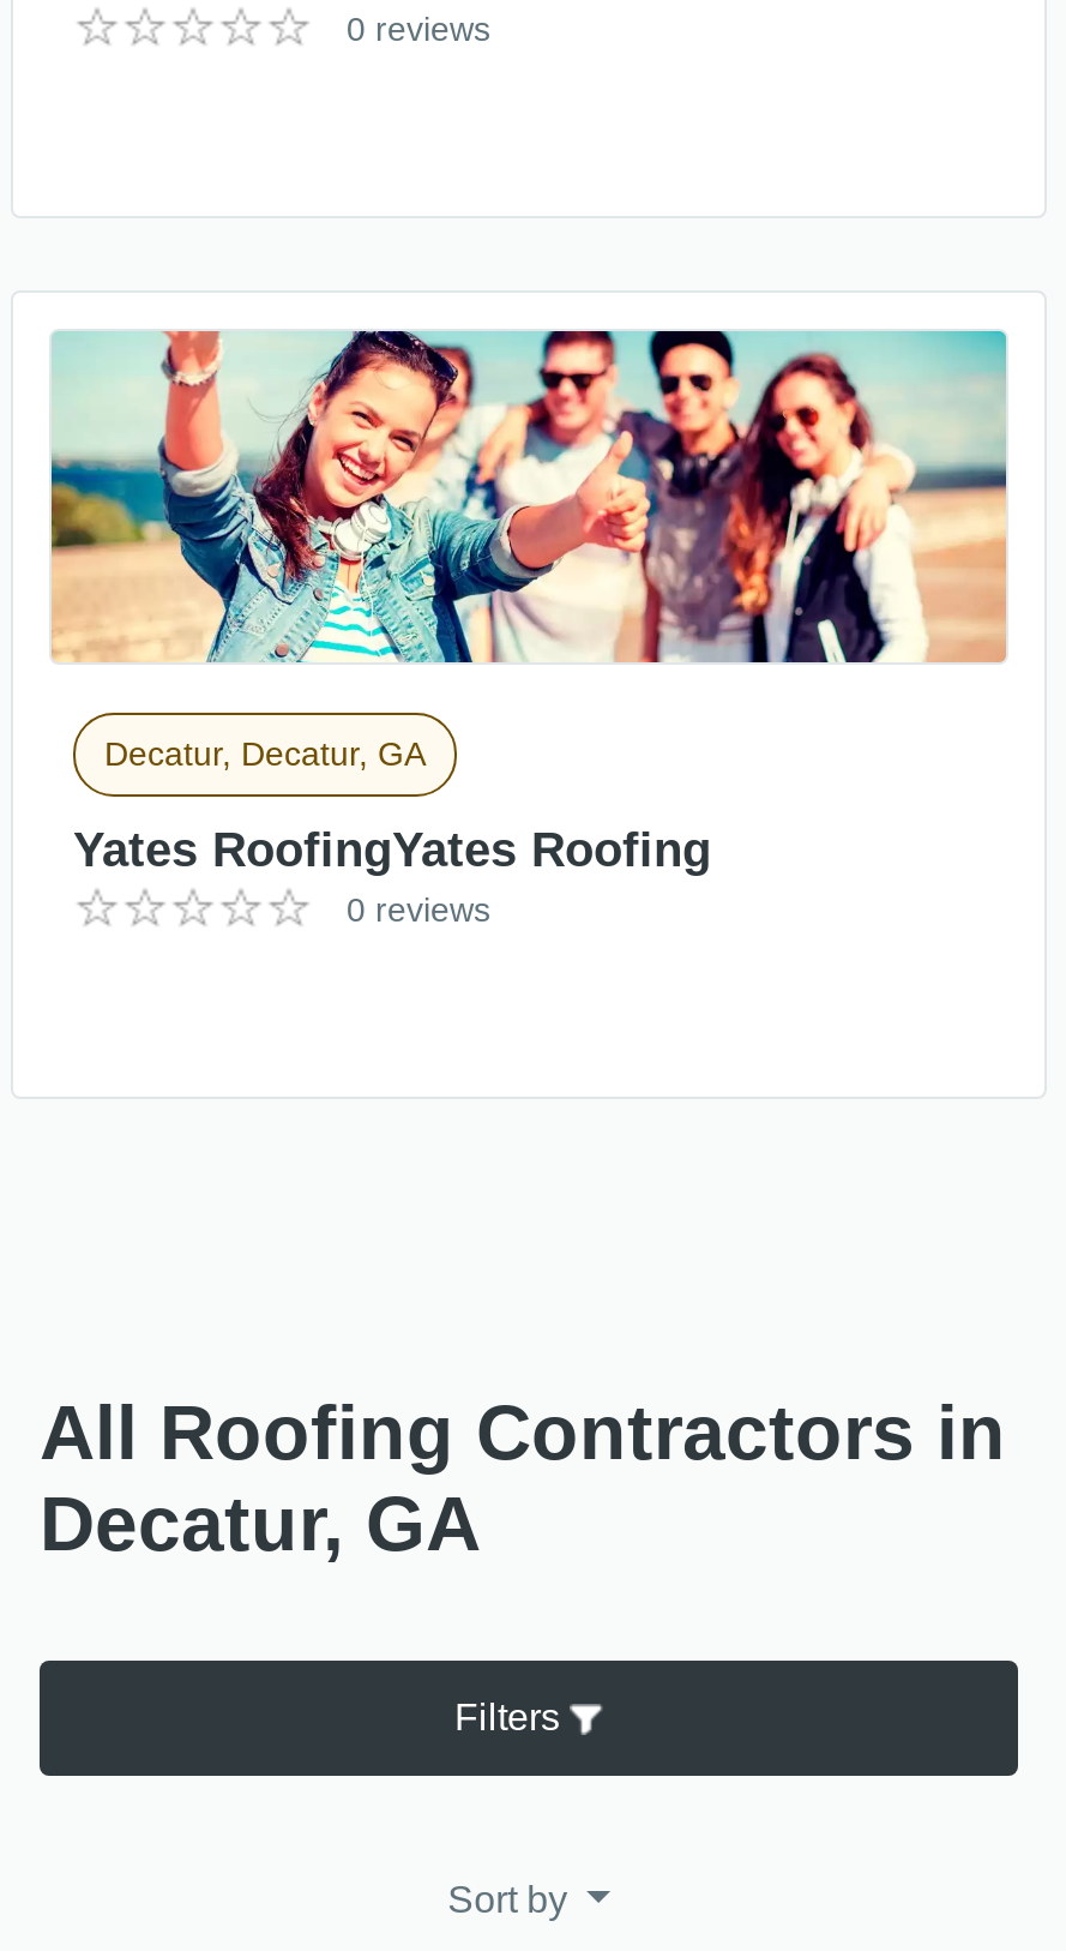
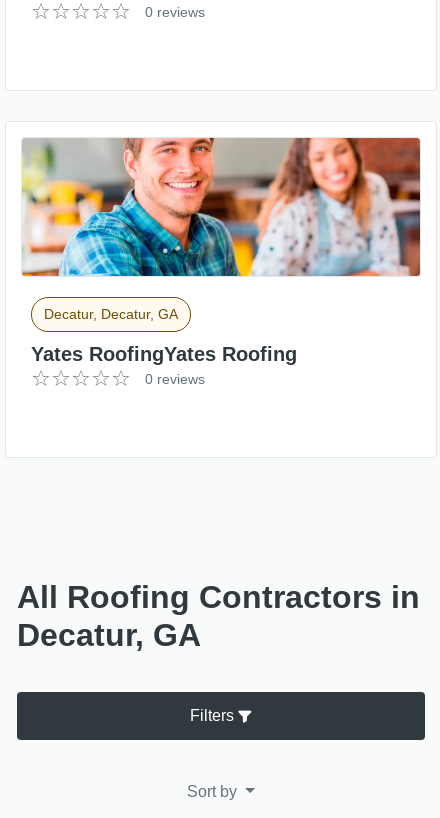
- [image]
+ [image]
